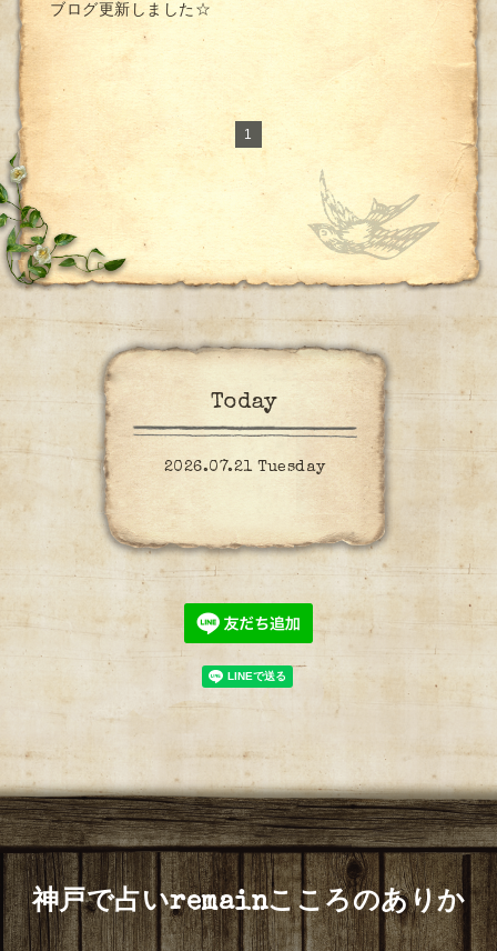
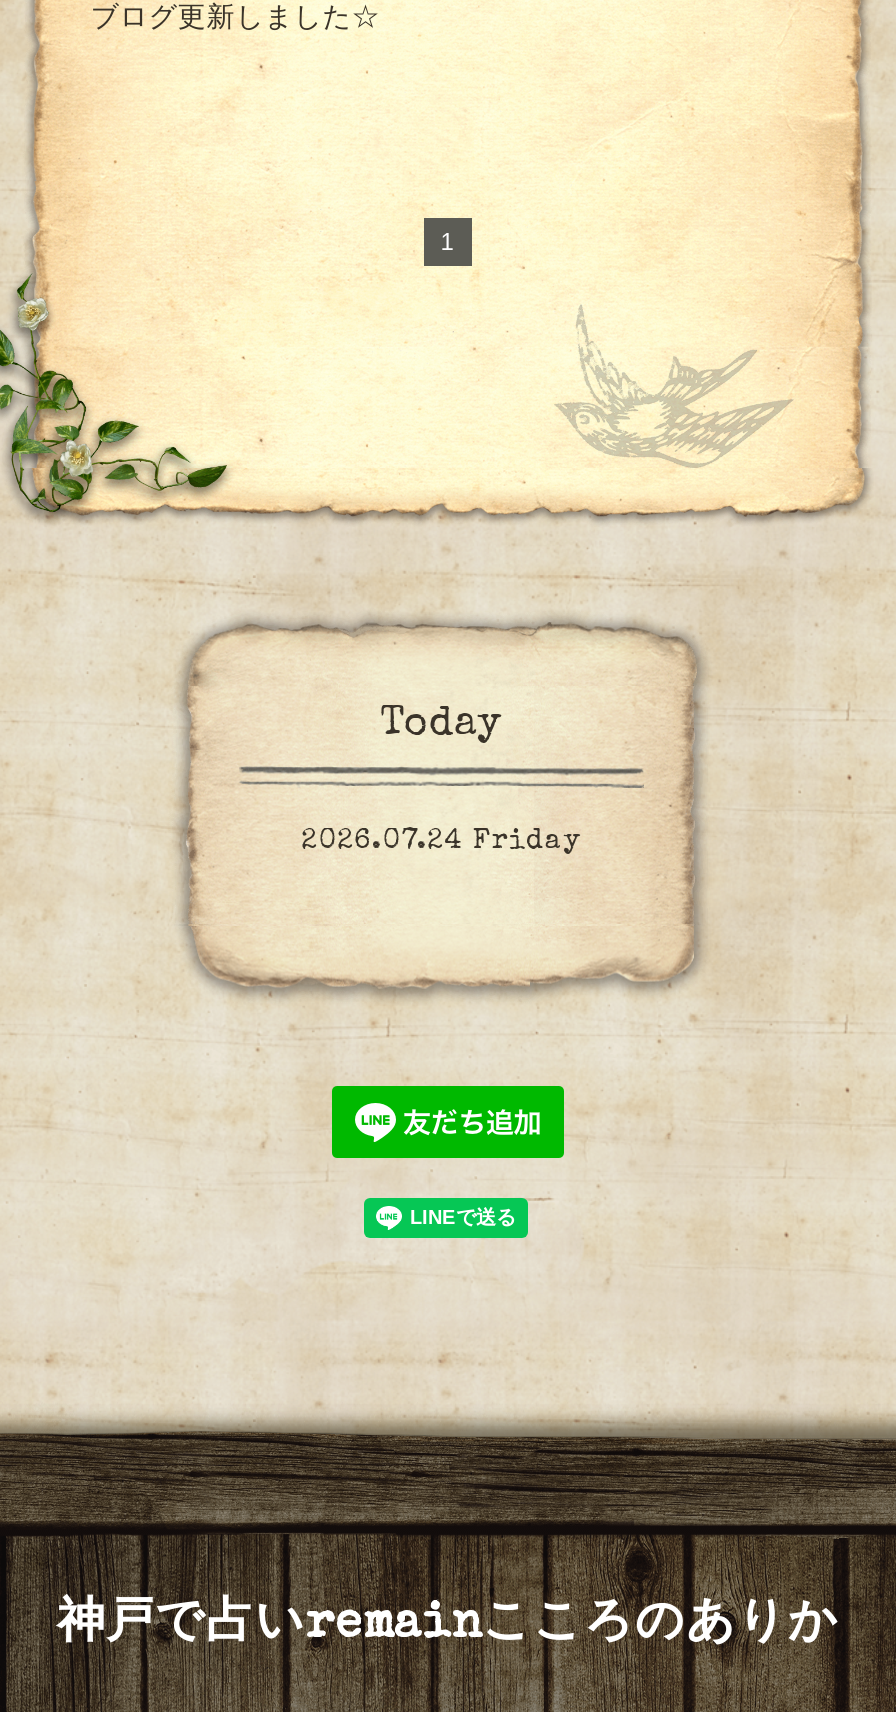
- 2026.07.21 Tuesday
+ 2026.07.24 Friday
